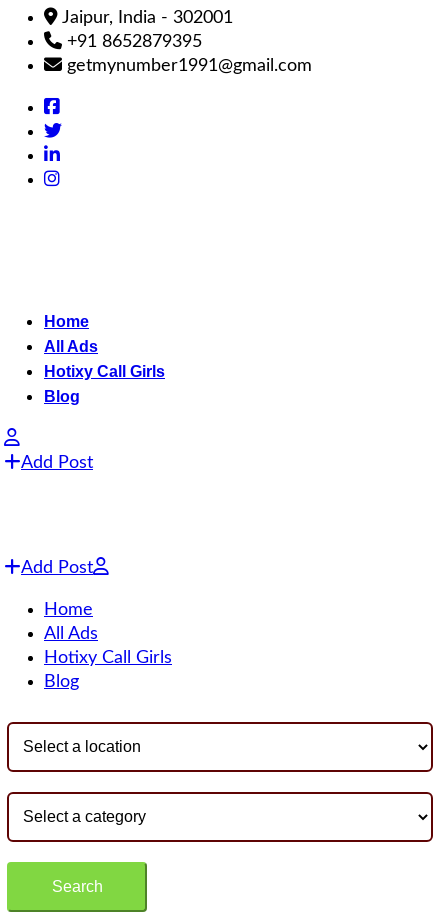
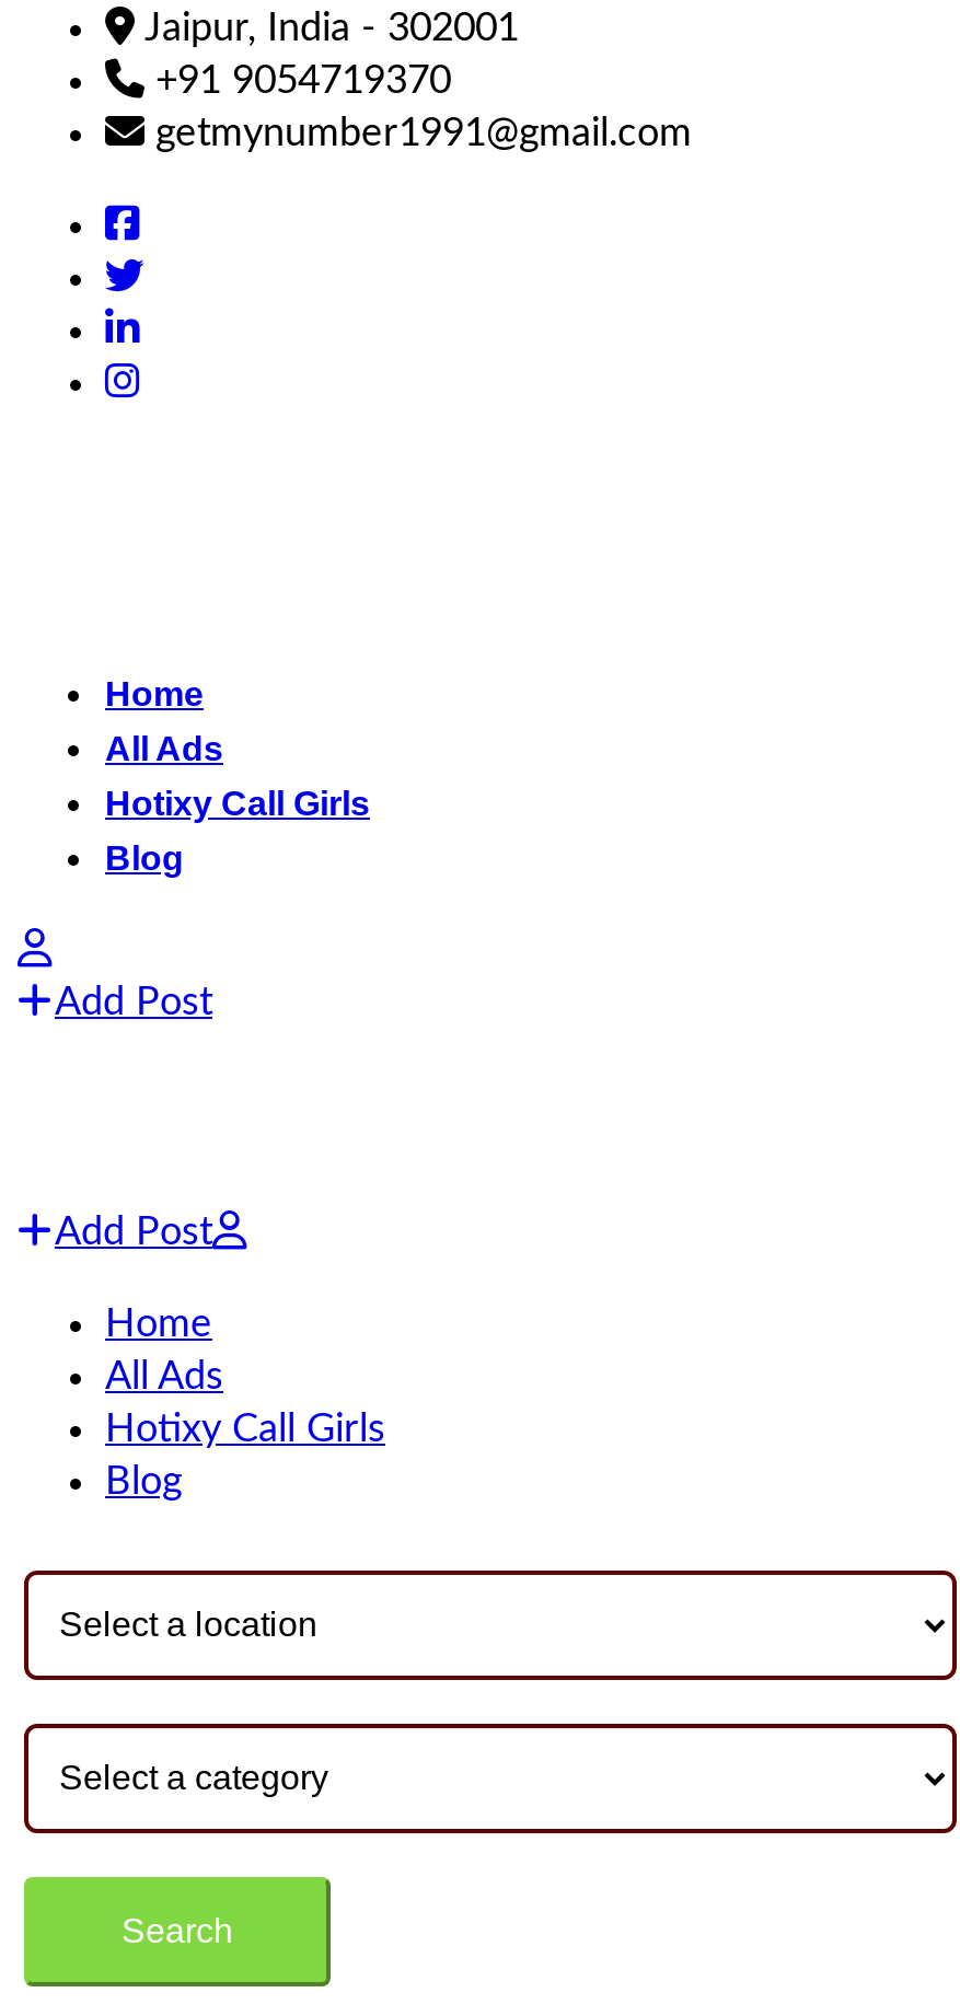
- +91 8652879395
+ +91 9054719370
